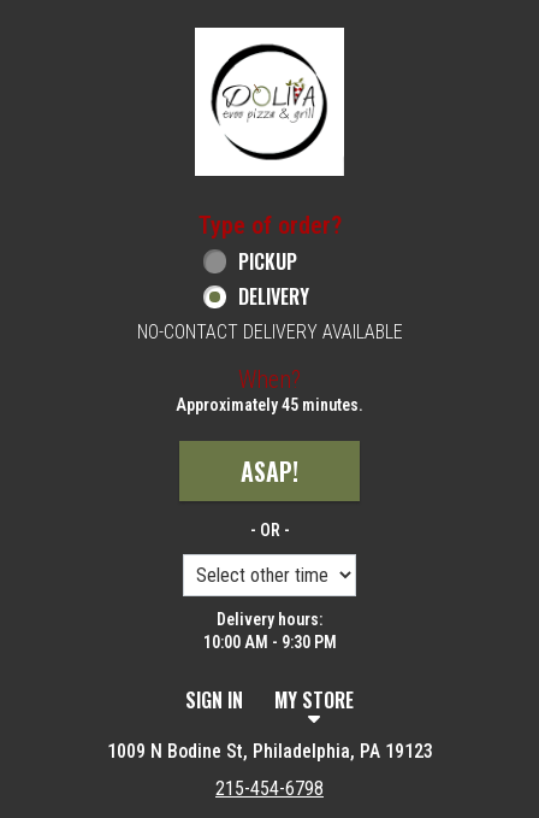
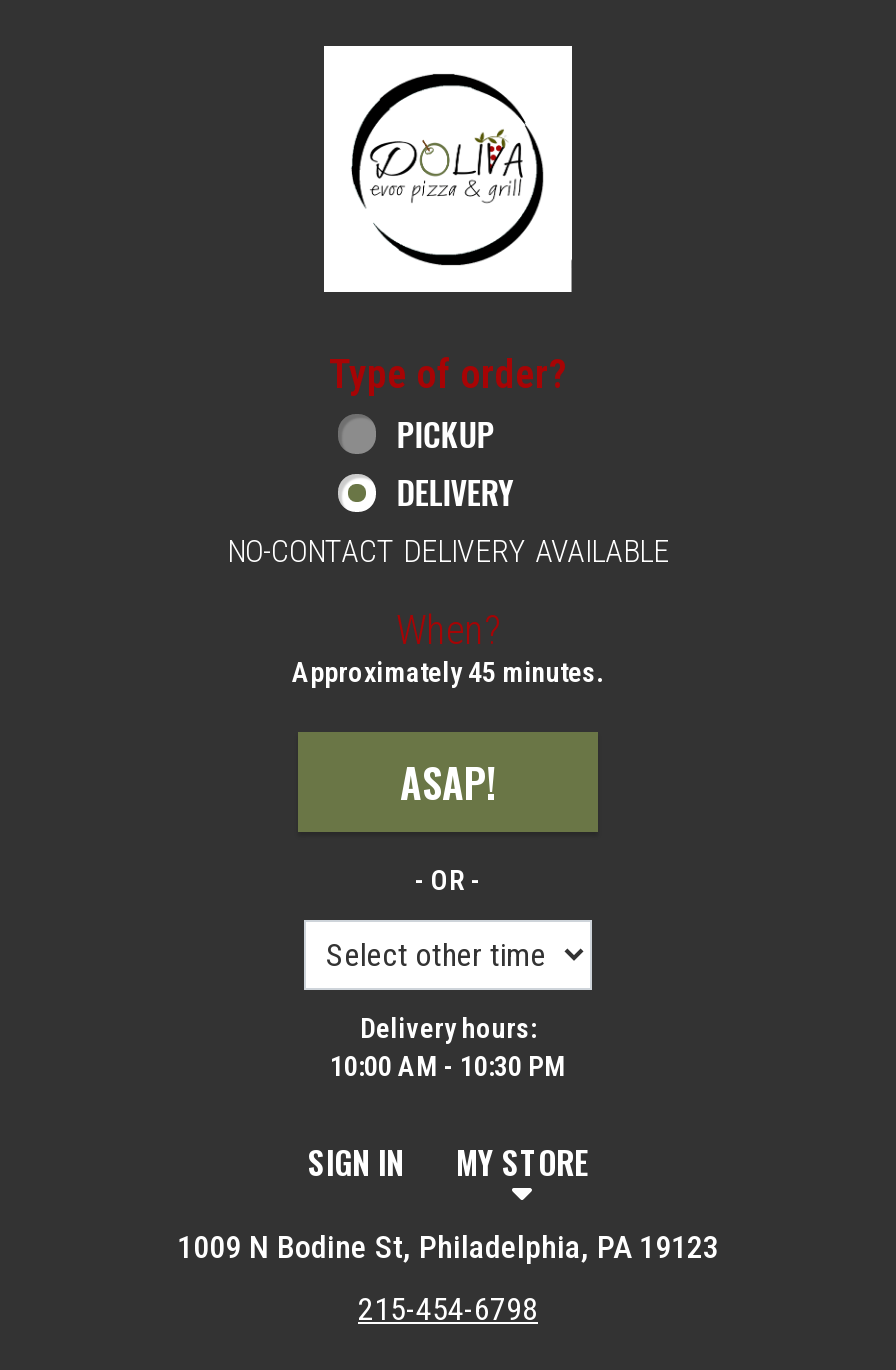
- 10:00 AM - 9:30 PM
+ 10:00 AM - 10:30 PM
